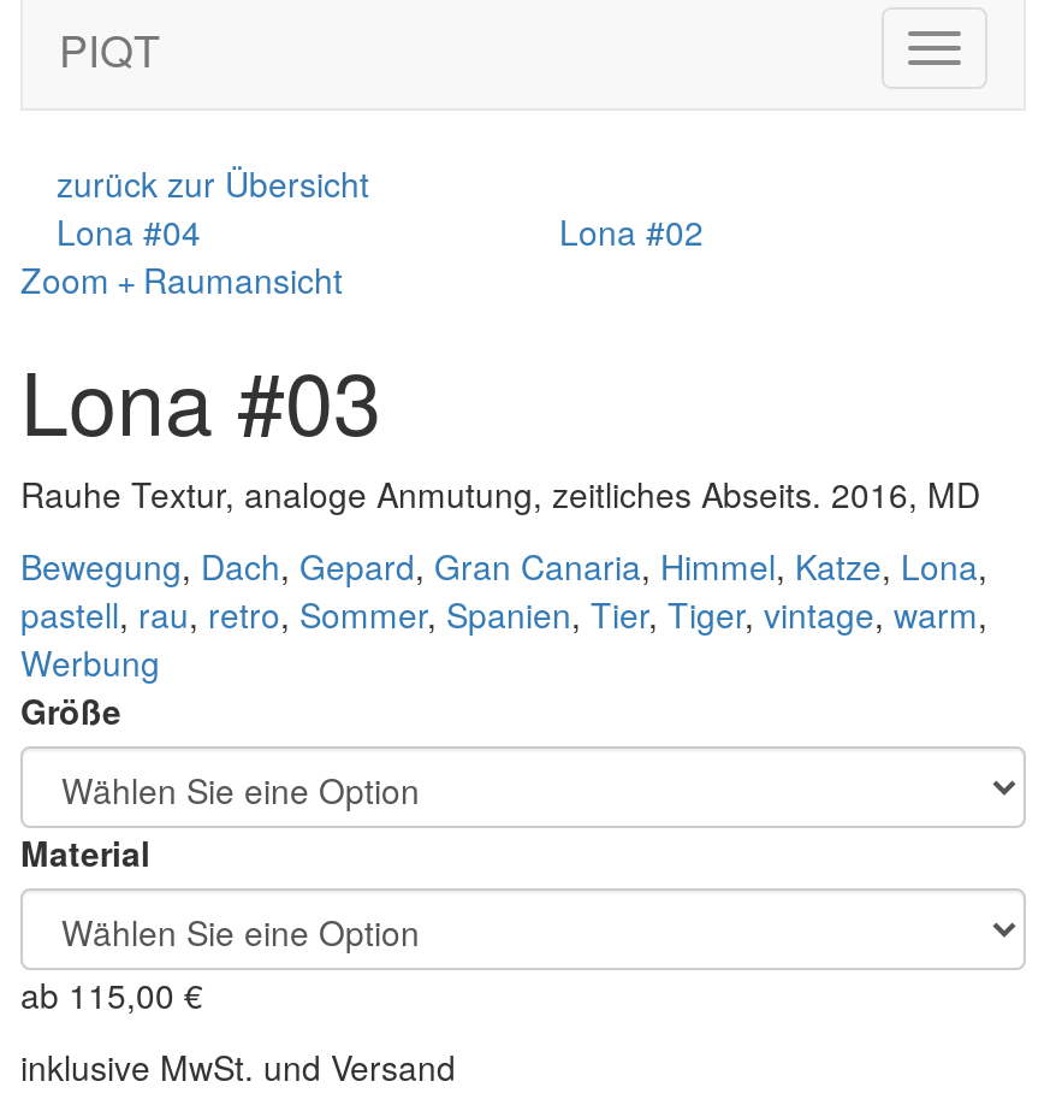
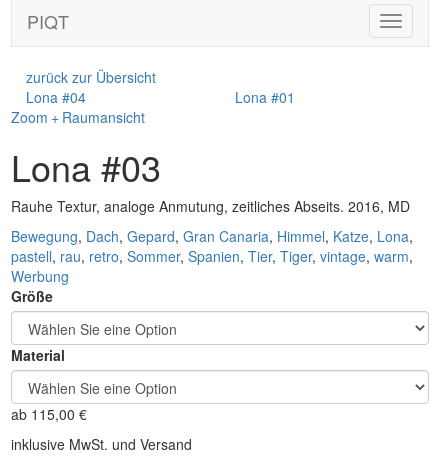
- Lona #02
+ Lona #01
